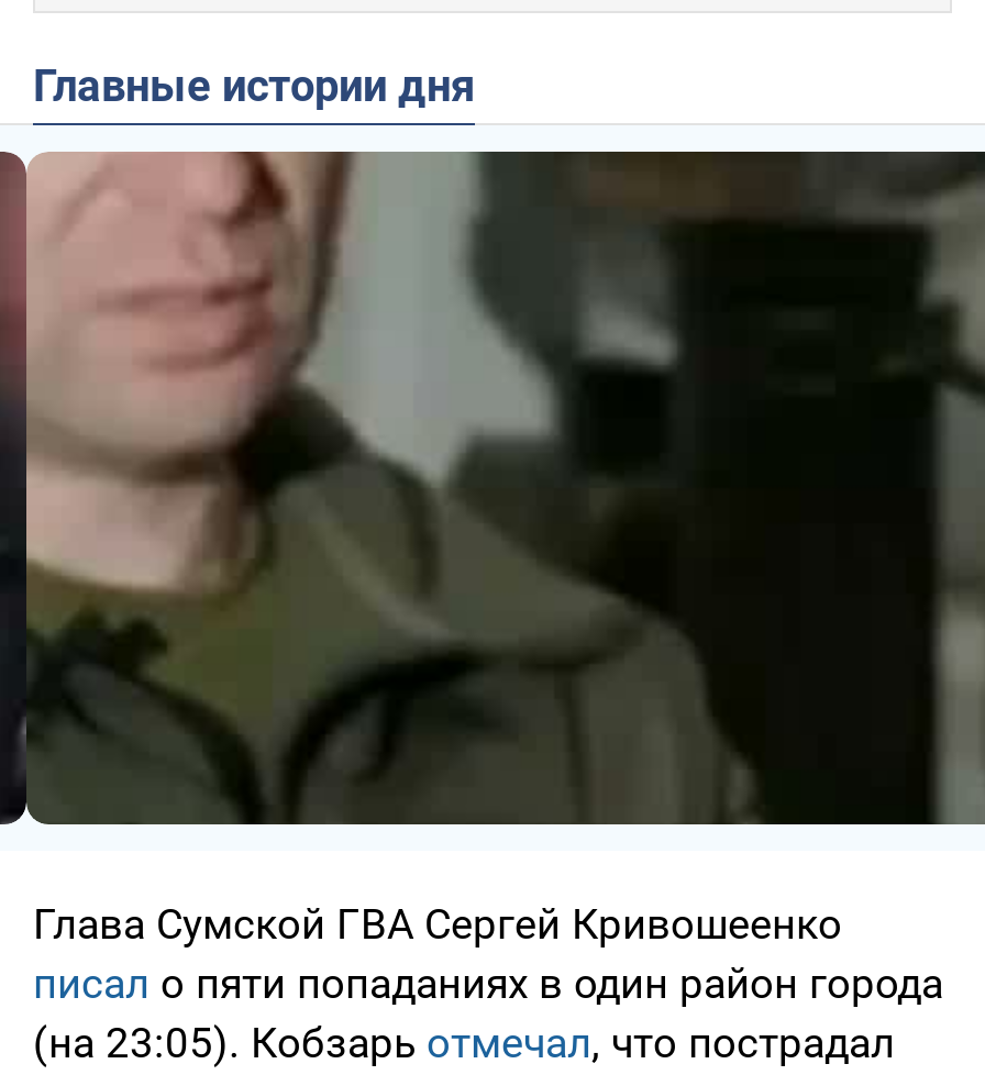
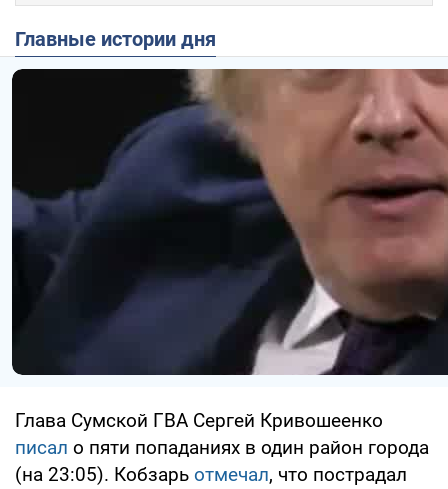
- [image]
+ [image]
